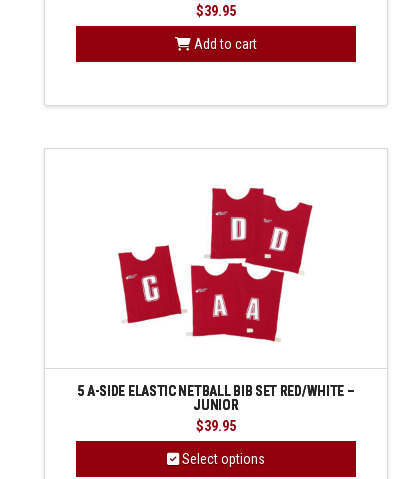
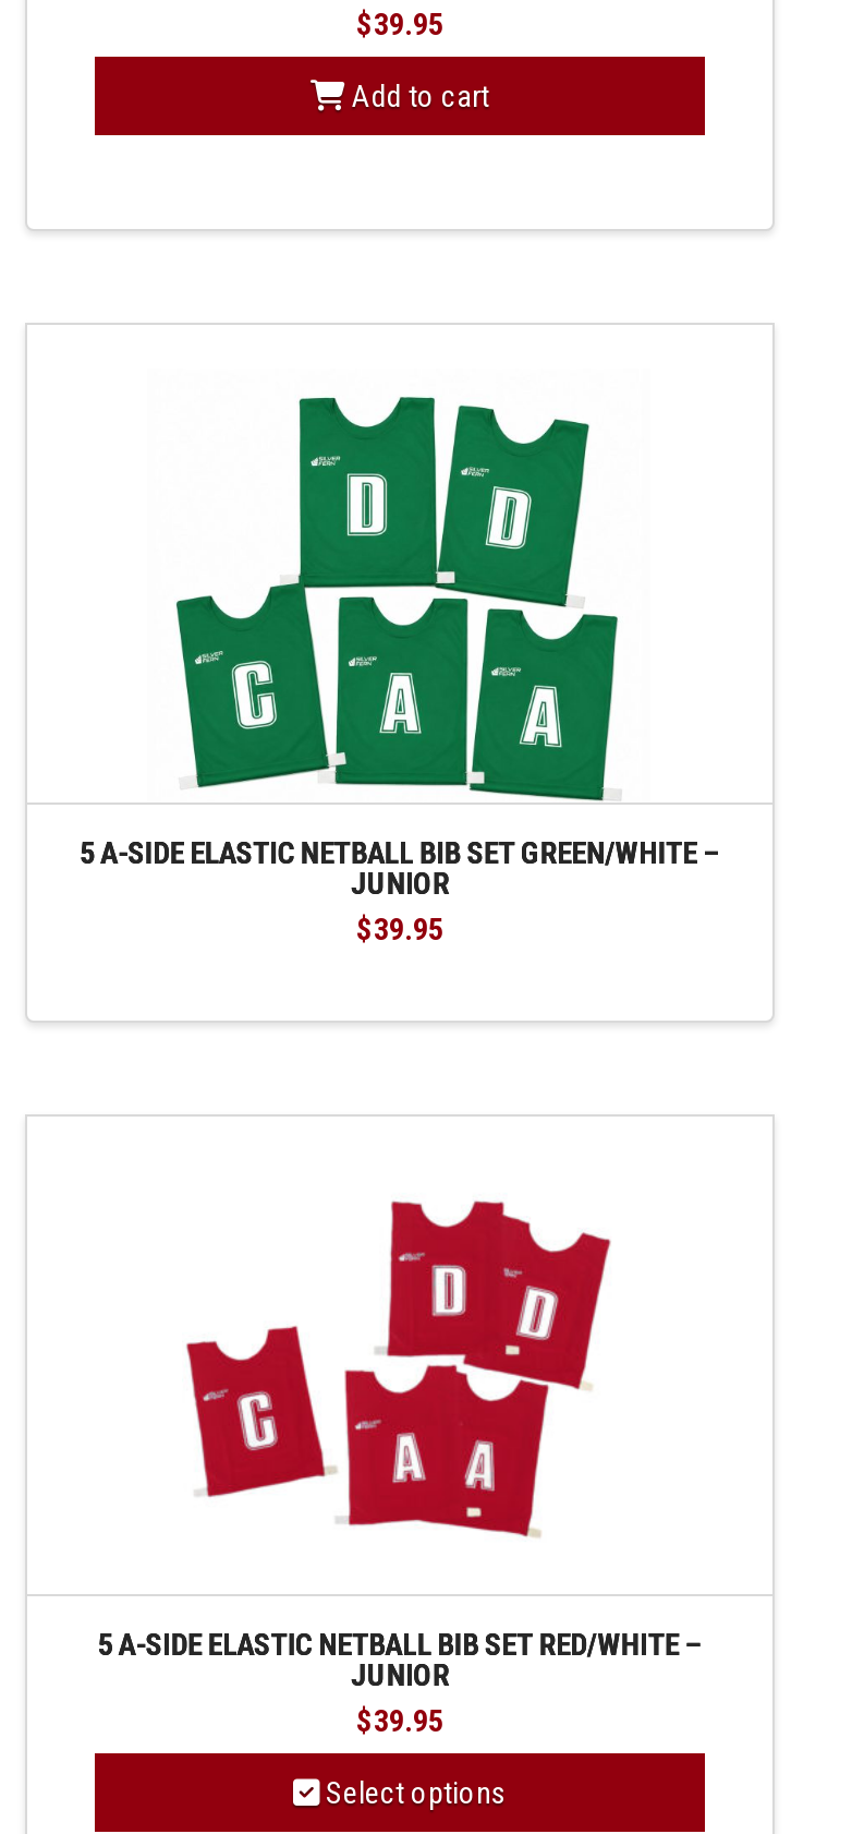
+ [image]
+ 5 A-SIDE ELASTIC NETBALL BIB SET GREEN/WHITE –
+ JUNIOR
+ $39.95
